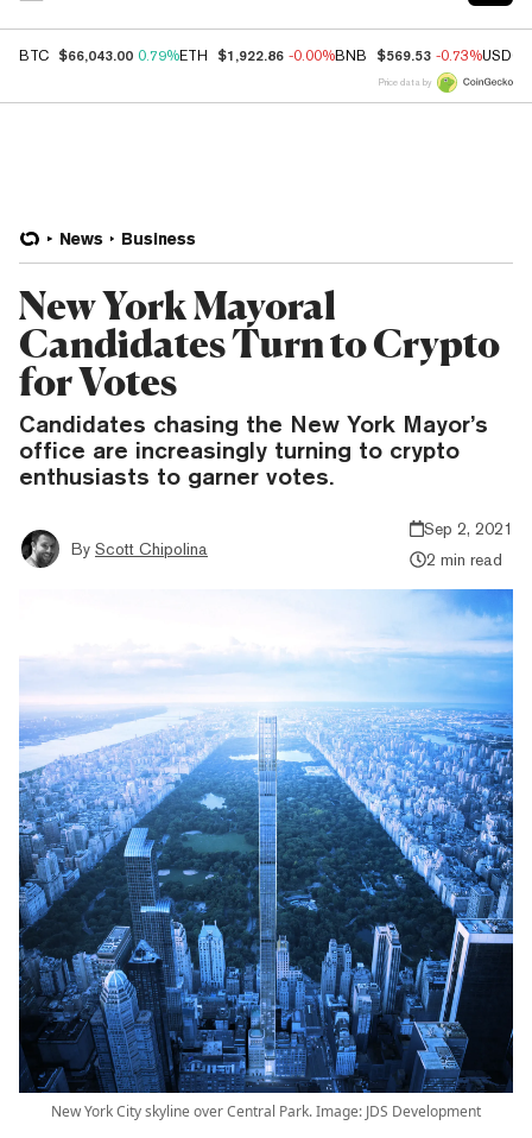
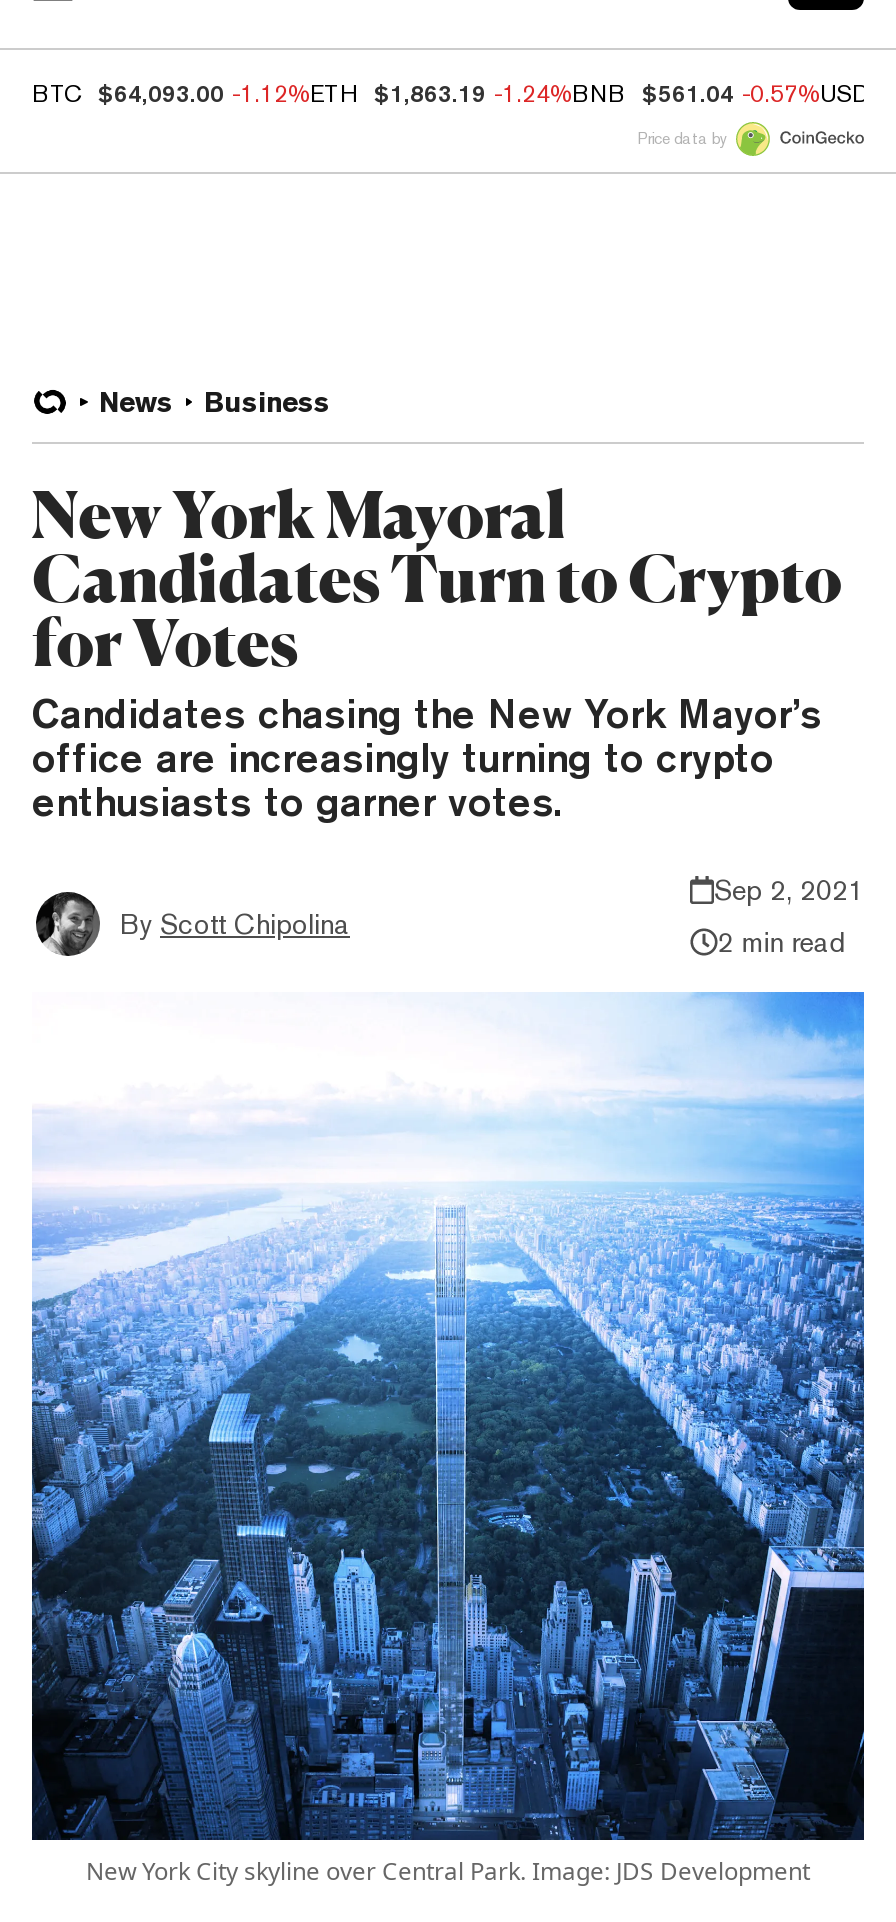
- BTC $66,043.00 0.79%ETH $1,922.86 -0.00%BNB $569.53 -0.73%USDC
+ BTC $64,093.00 -1.12%ETH $1,863.19 -1.24%BNB $561.04 -0.57%USDC
